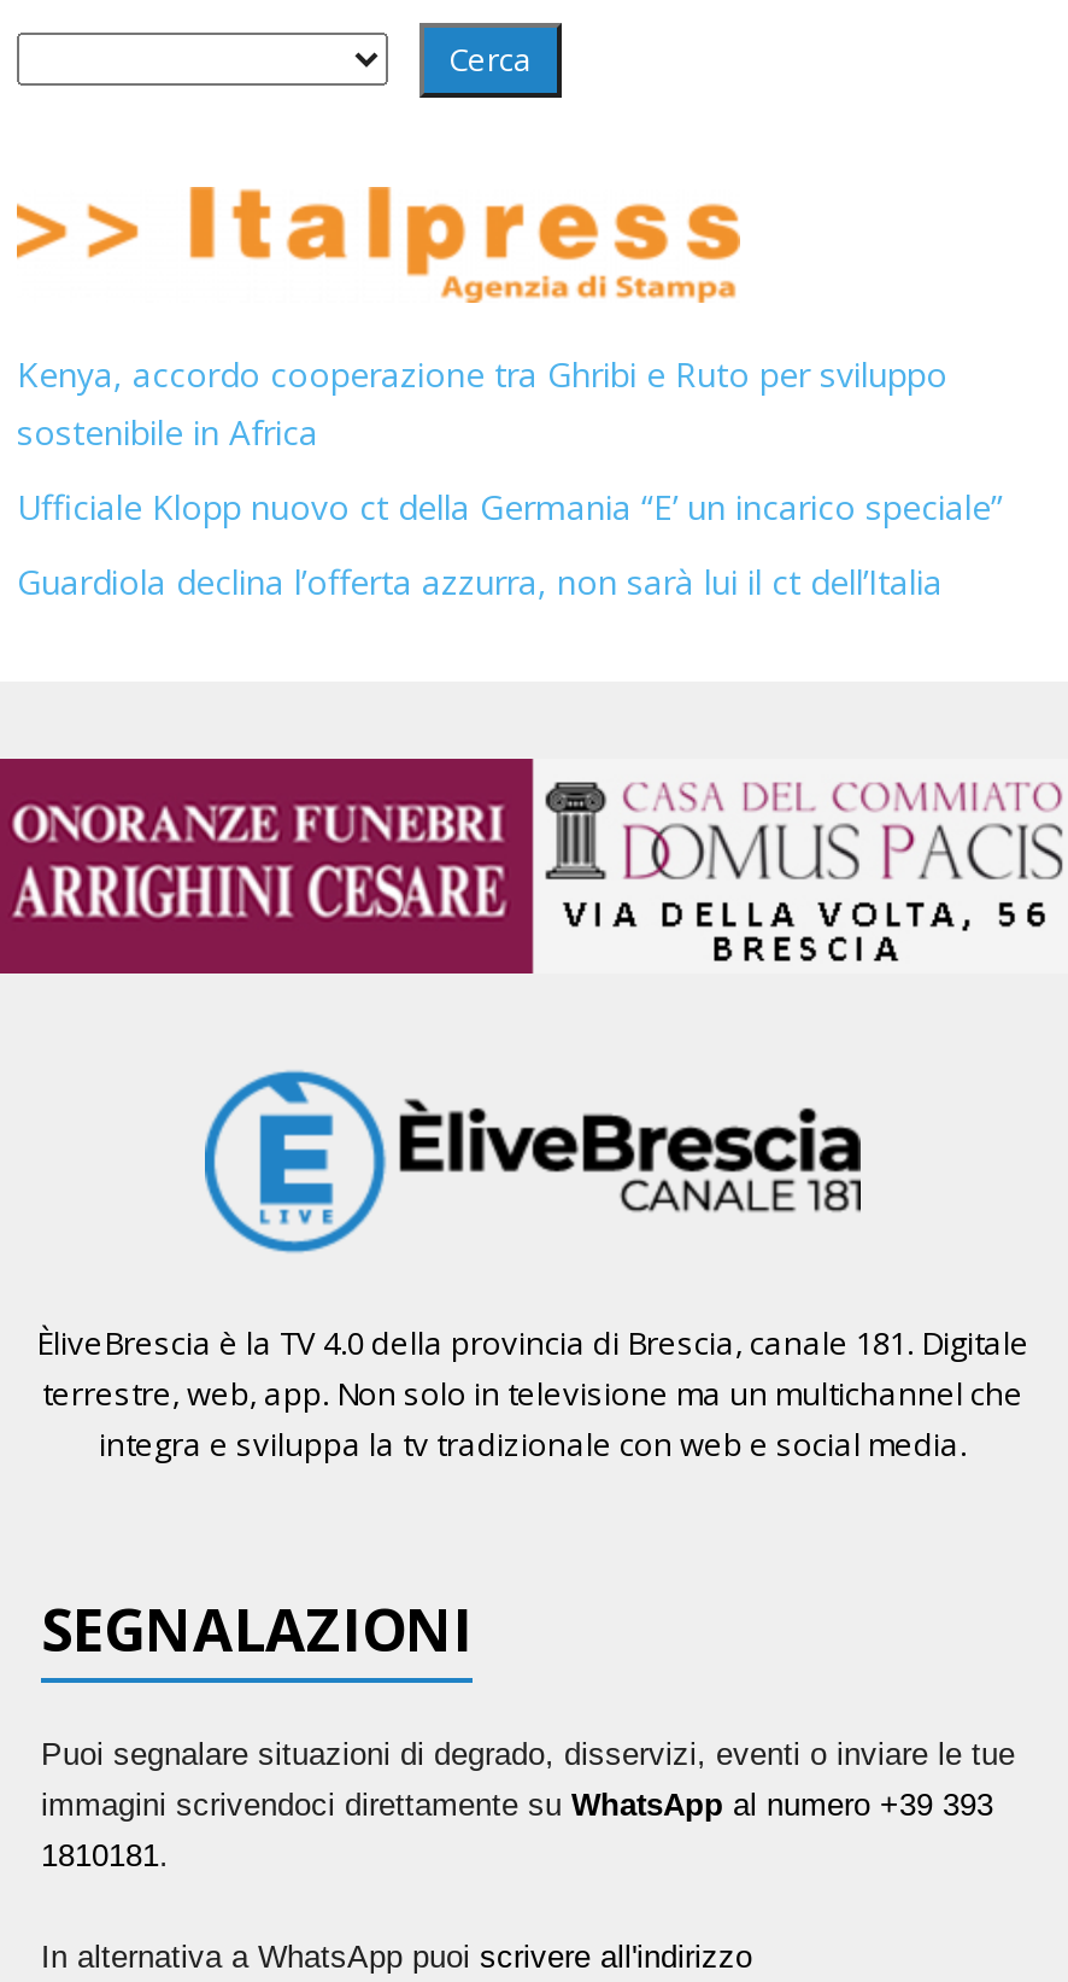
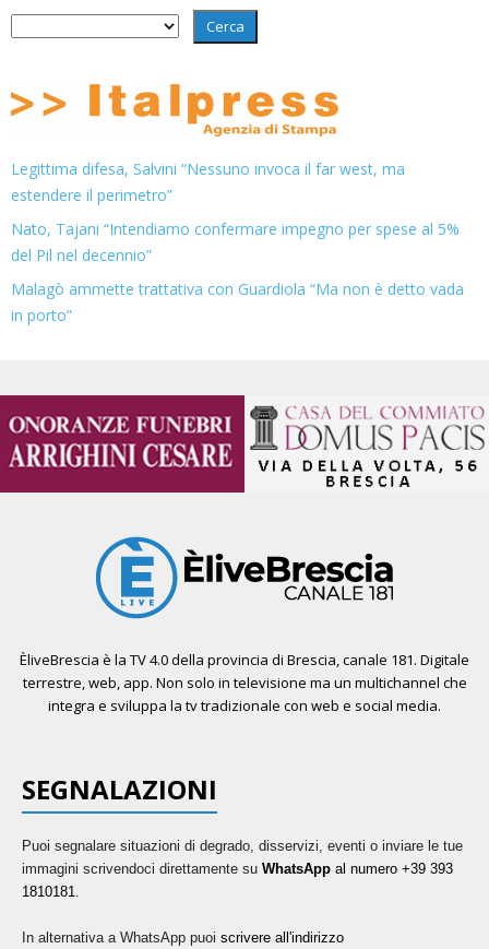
- Kenya, accordo cooperazione tra Ghribi e Ruto per sviluppo
- sostenibile in Africa
+ Legittima difesa, Salvini “Nessuno invoca il far west, ma
+ estendere il perimetro”

- Ufficiale Klopp nuovo ct della Germania “E’ un incarico speciale”
+ Nato, Tajani “Intendiamo confermare impegno per spese al 5%
+ del Pil nel decennio”

- Guardiola declina l’offerta azzurra, non sarà lui il ct dell’Italia
+ Malagò ammette trattativa con Guardiola “Ma non è detto vada
+ in porto”
